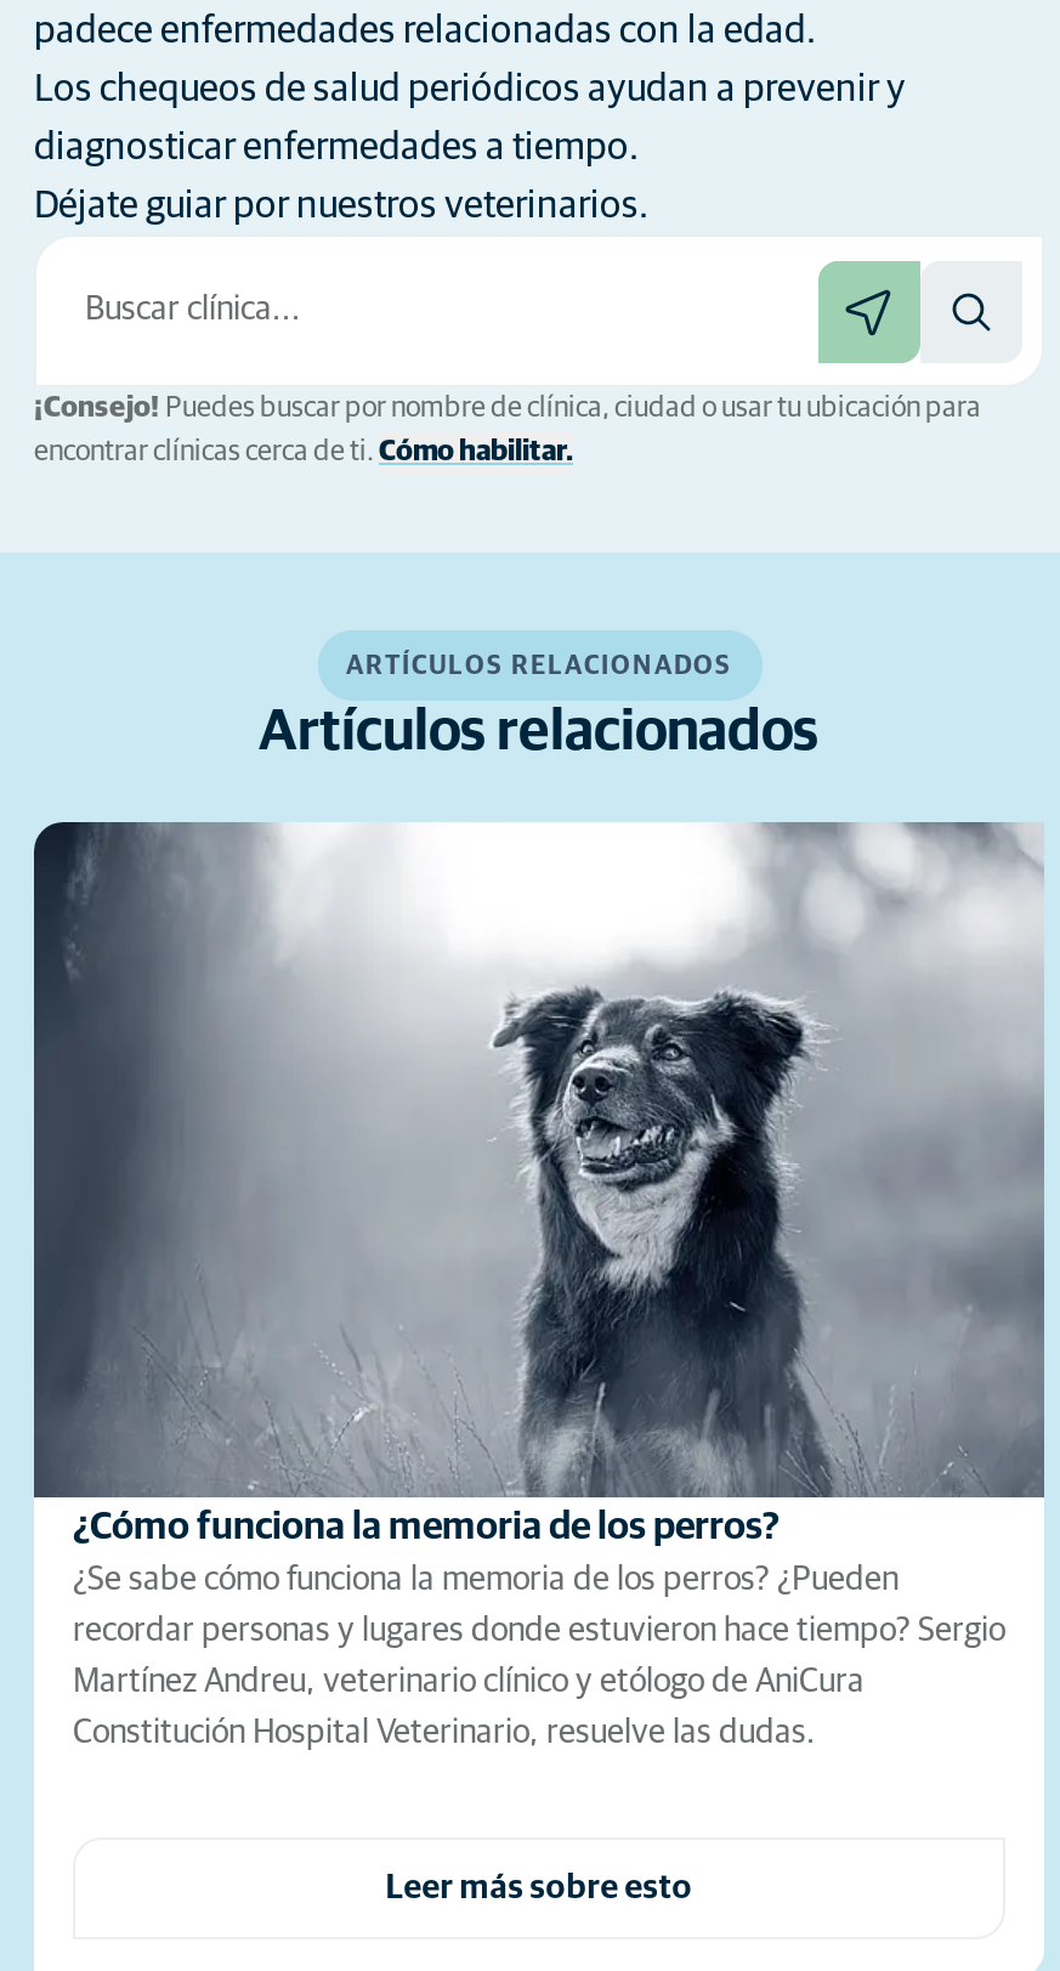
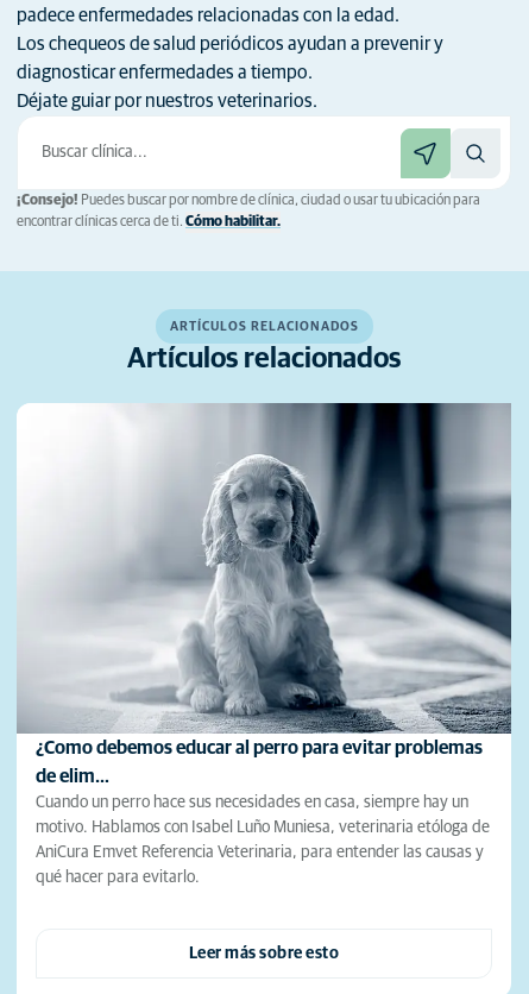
- [image]
- ¿Cómo funciona la memoria de los perros?
- ¿Se sabe cómo funciona la memoria de los perros? ¿Pueden
- recordar personas y lugares donde estuvieron hace tiempo? Sergio
- Martínez Andreu, veterinario clínico y etólogo de AniCura
- Constitución Hospital Veterinario, resuelve las dudas.
+ [image]
+ ¿Como debemos educar al perro para evitar problemas
+ de elim…
+ Cuando un perro hace sus necesidades en casa, siempre hay un
+ motivo. Hablamos con Isabel Luño Muniesa, veterinaria etóloga de
+ AniCura Emvet Referencia Veterinaria, para entender las causas y
+ qué hacer para evitarlo.
